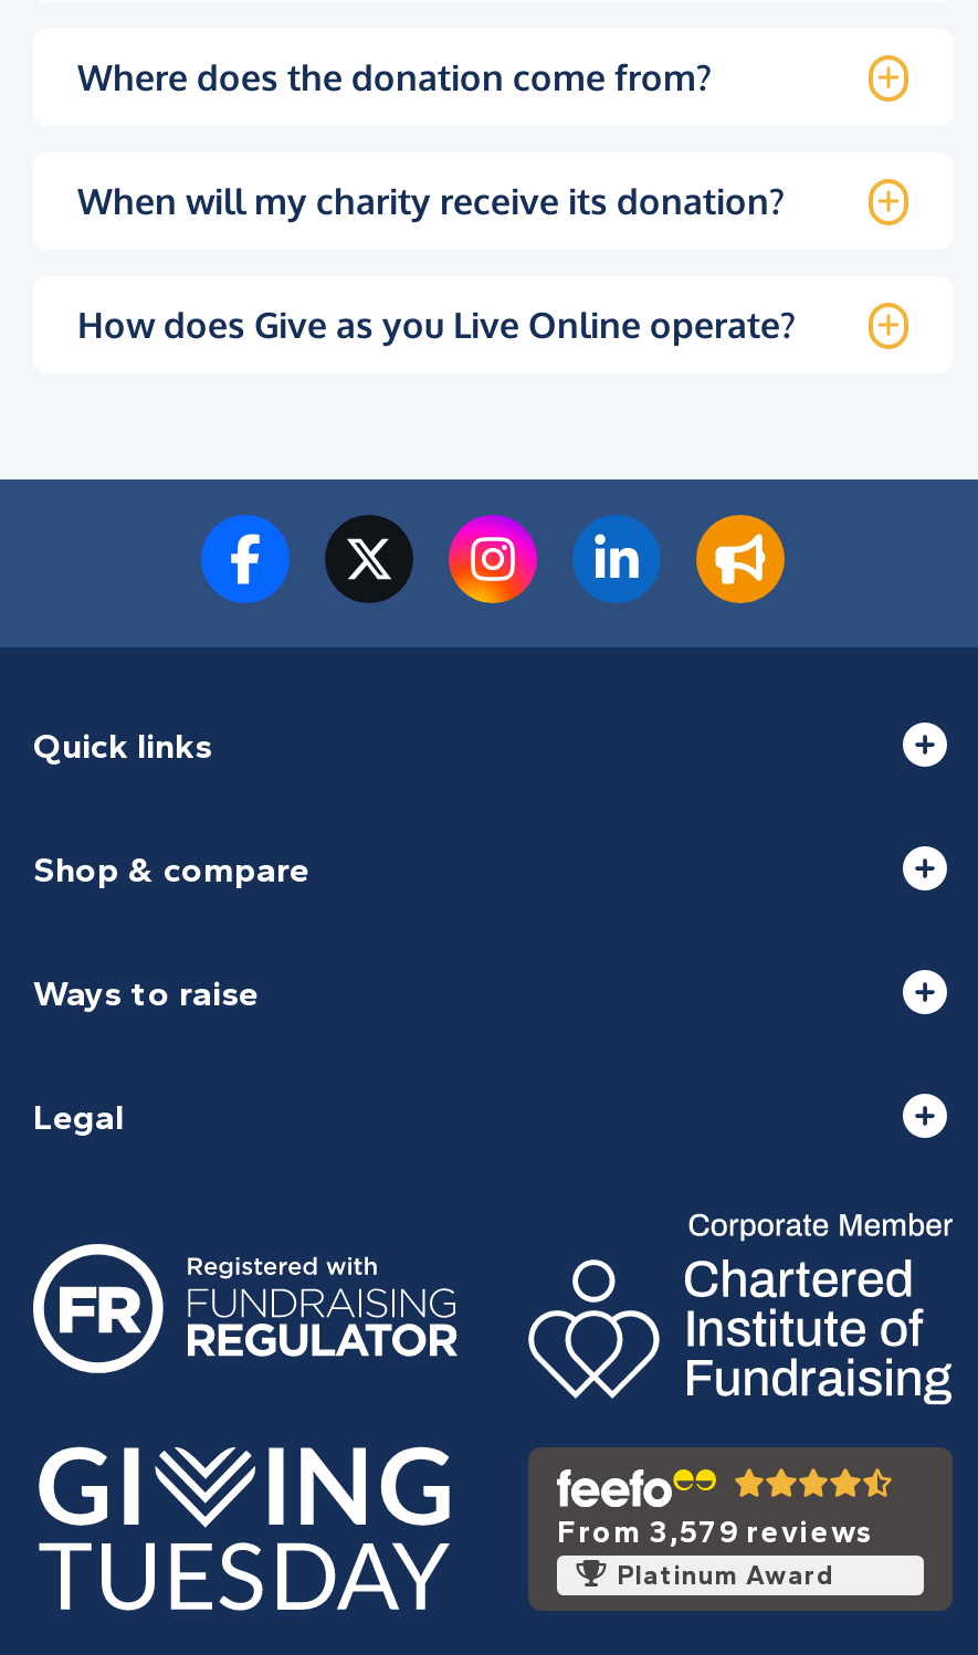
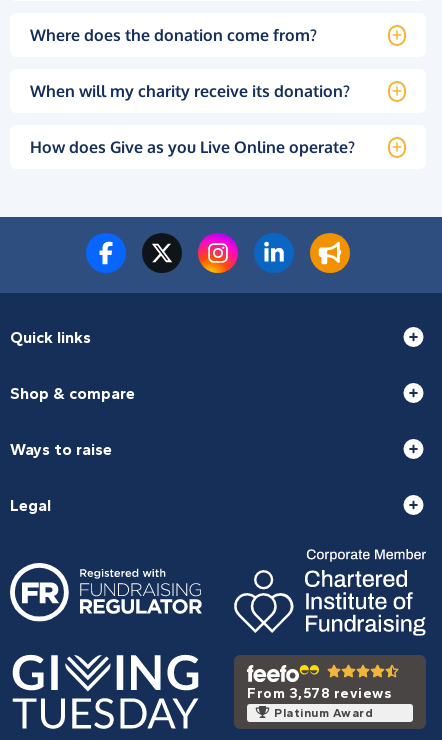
- From 3,579 reviews
+ From 3,578 reviews
